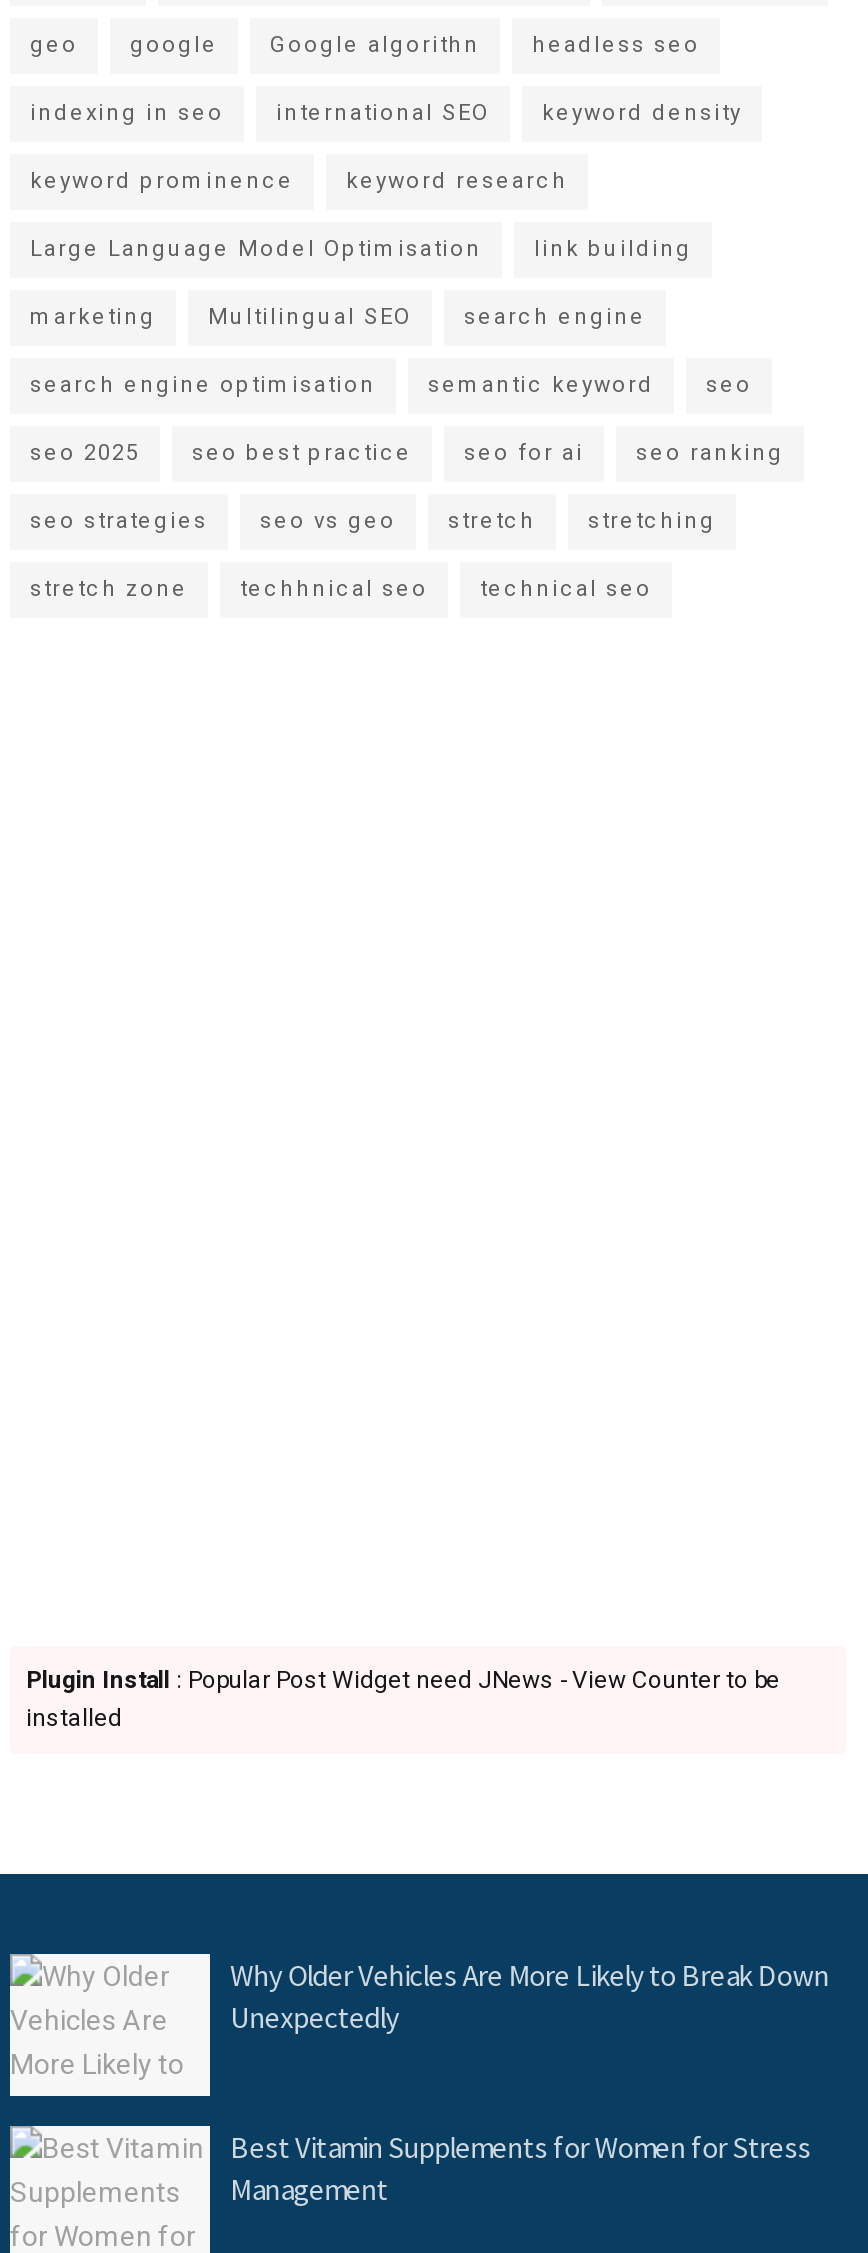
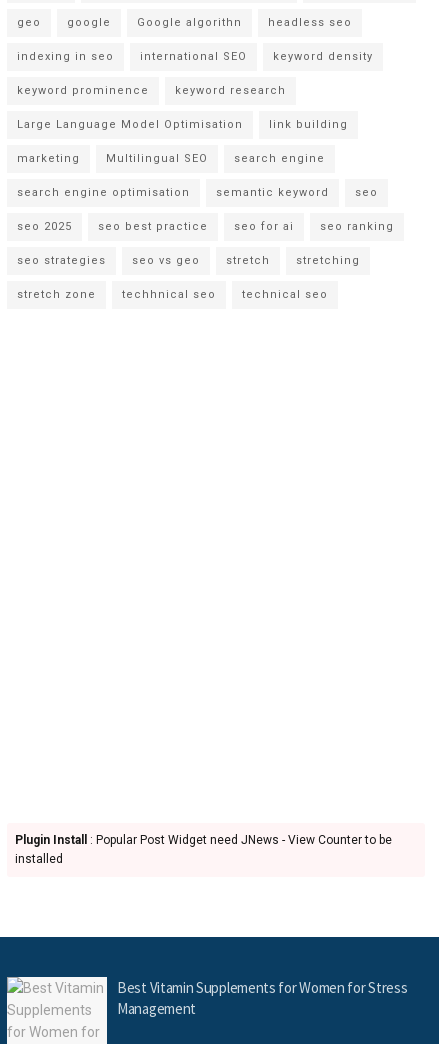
- Why Older Vehicles Are More Likely to Break Down
- Unexpectedly
